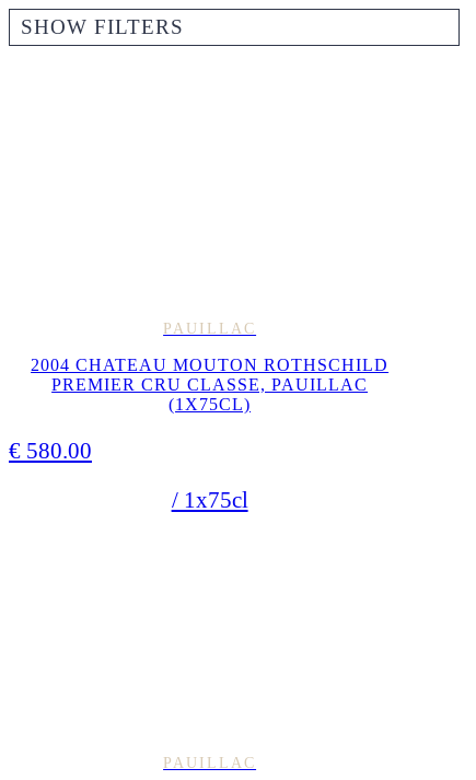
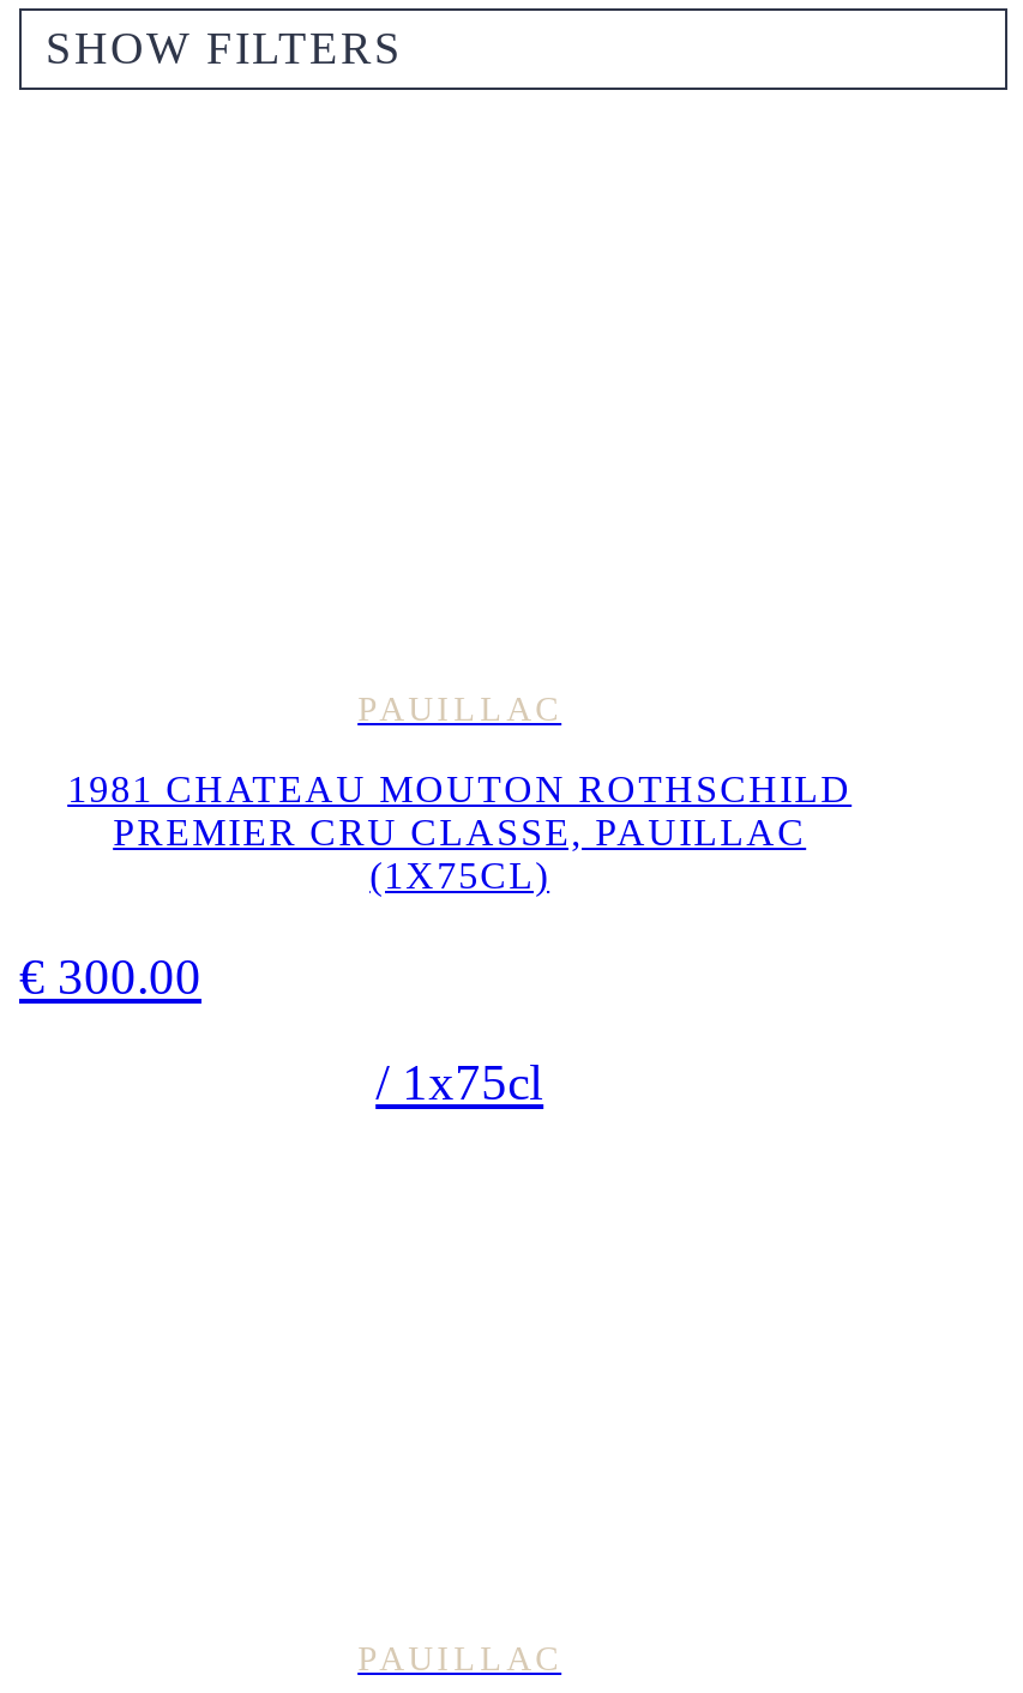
- 2004 CHATEAU MOUTON ROTHSCHILD
+ 1981 CHATEAU MOUTON ROTHSCHILD

- €580.00
+ €300.00
